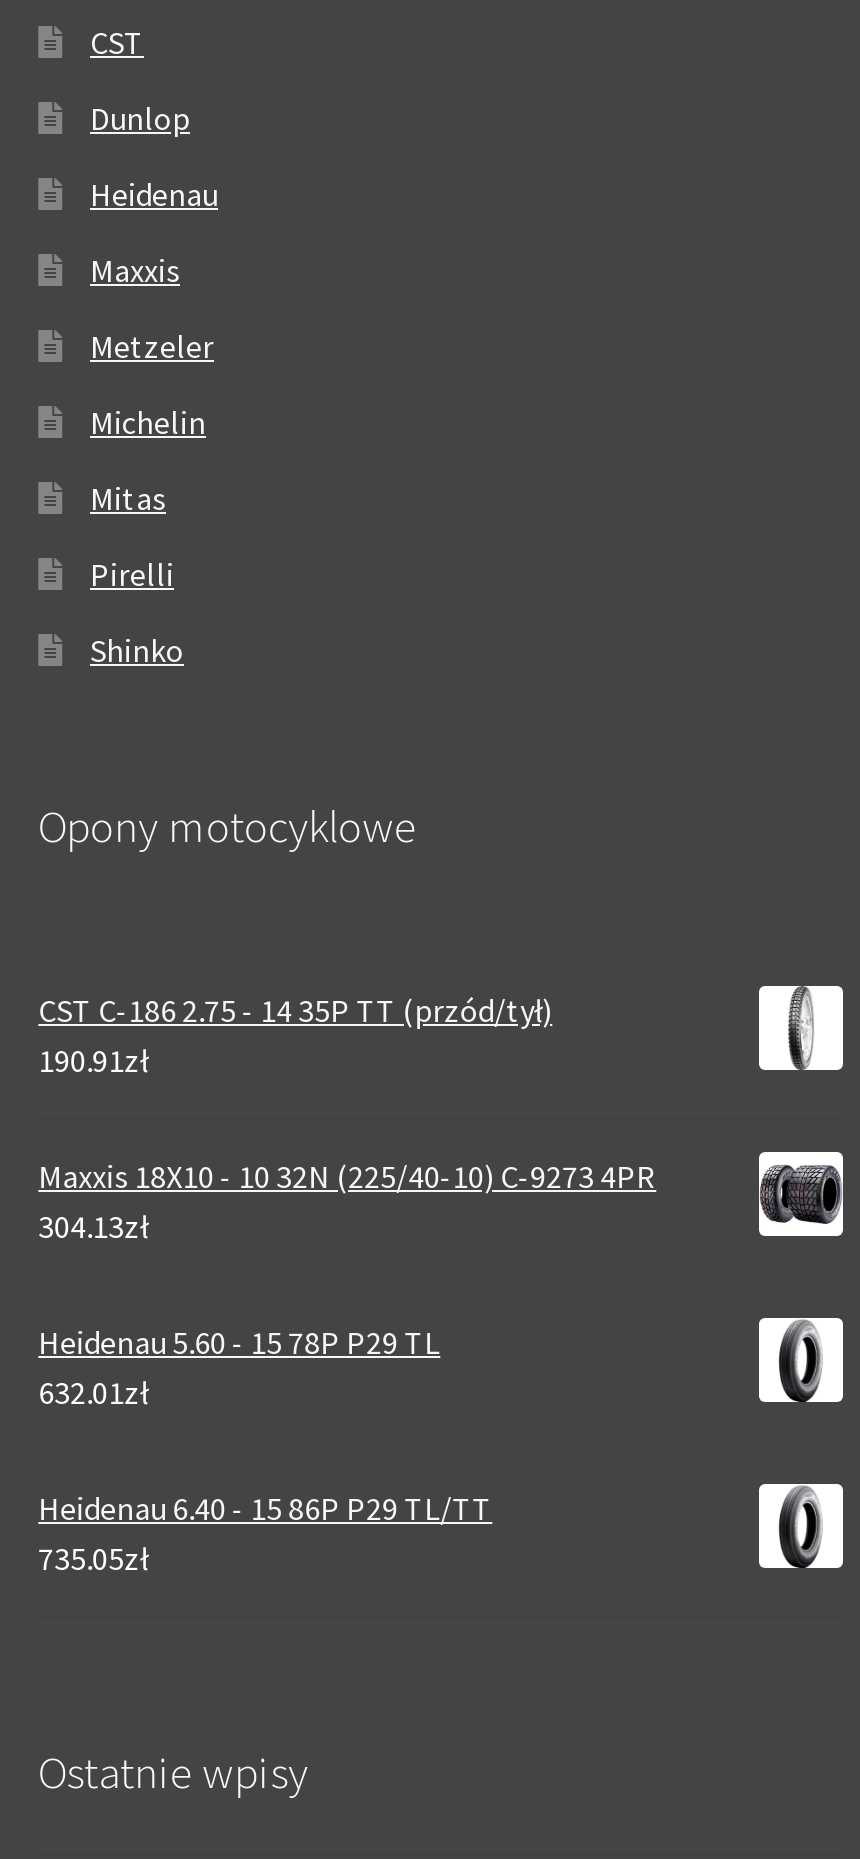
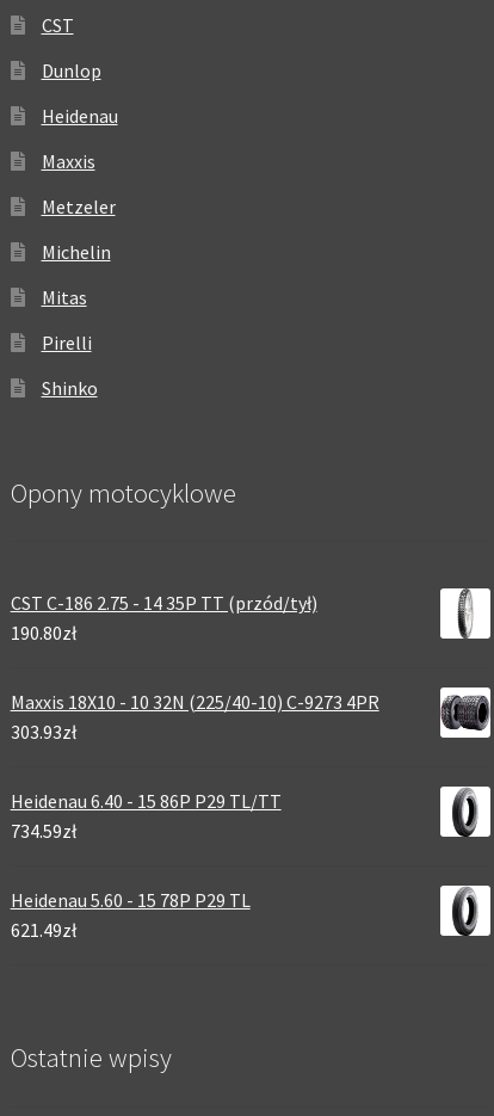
- 190.91zł
+ 190.80zł

- 304.13zł
- 632.01zł
+ 303.93zł

moved down: Heidenau 5.60 - 15 78P P29 TL

moved up: Heidenau 6.40 - 15 86P P29 TL/TT

- 735.05zł
+ 734.59zł
+ 621.49zł
